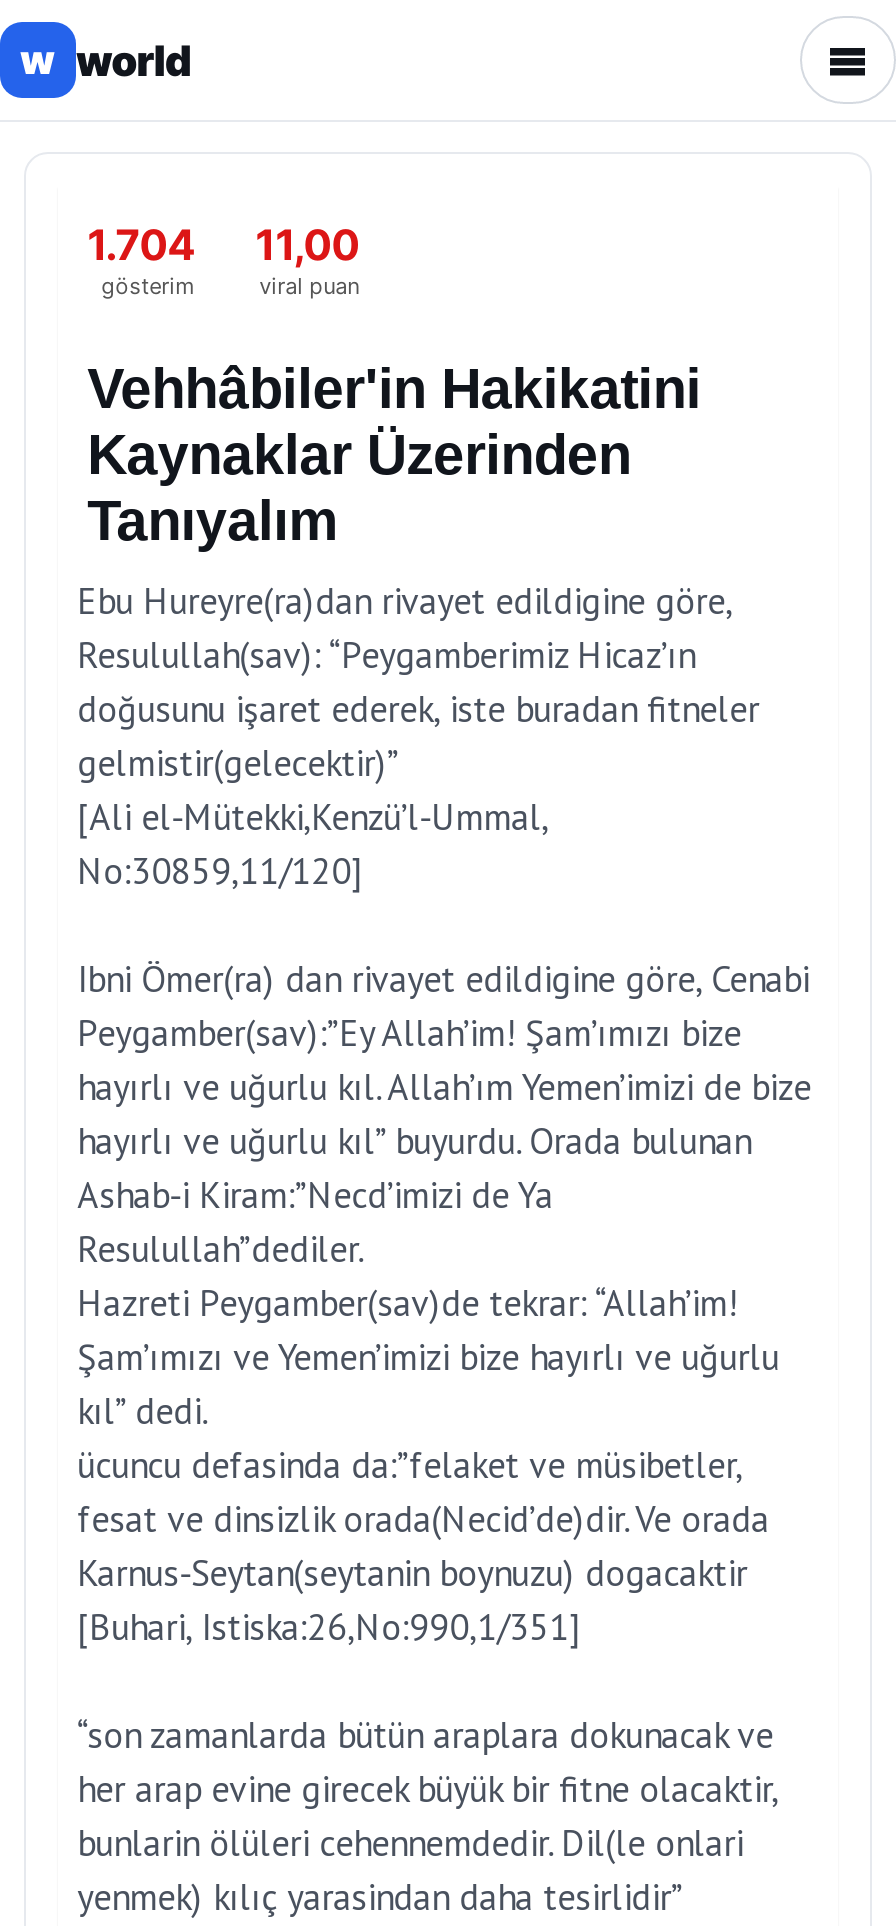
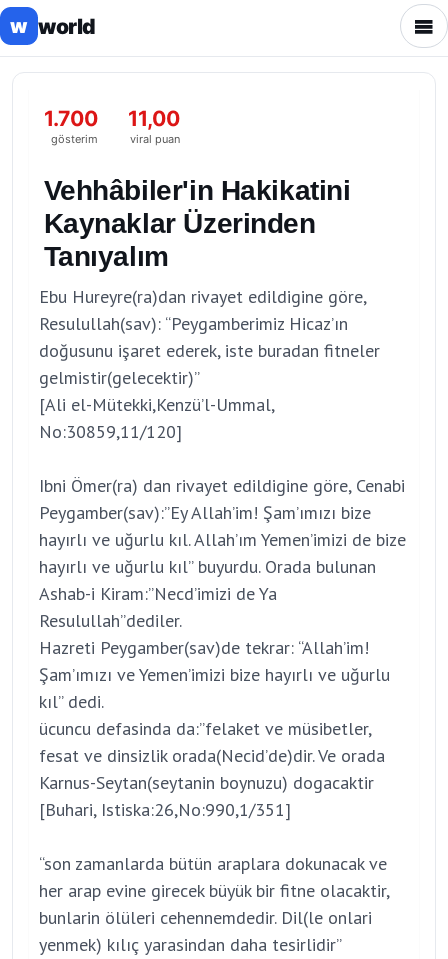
- 1.704 11,00
+ 1.700 11,00
